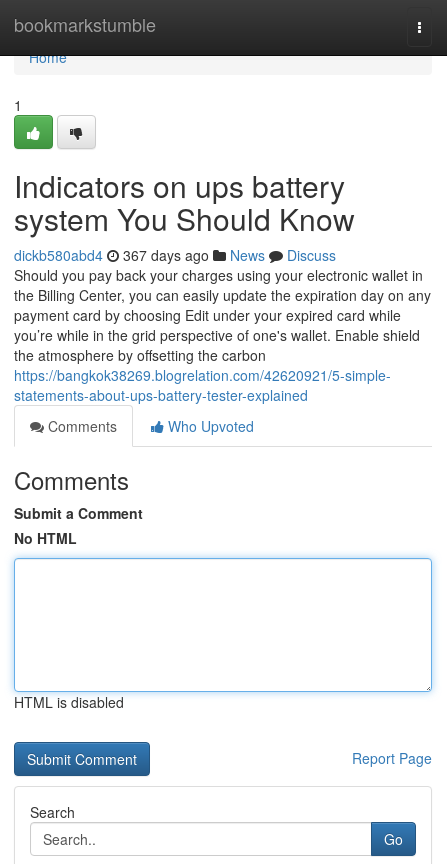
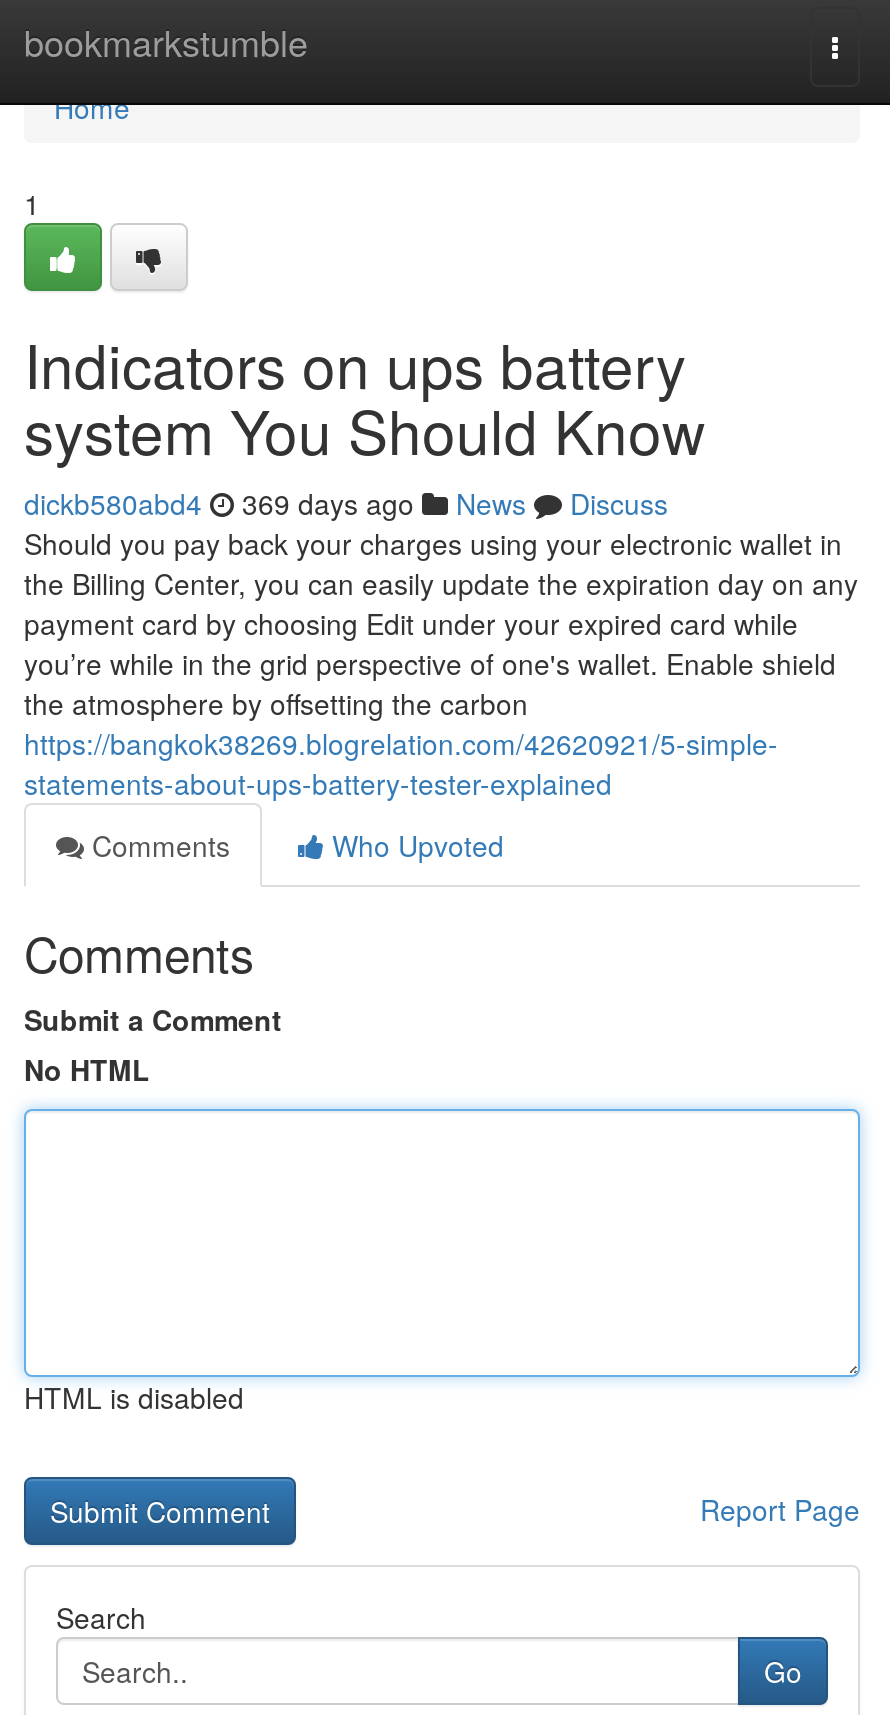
- dickb580abd4 367 days ago News Discuss
+ dickb580abd4 369 days ago News Discuss
